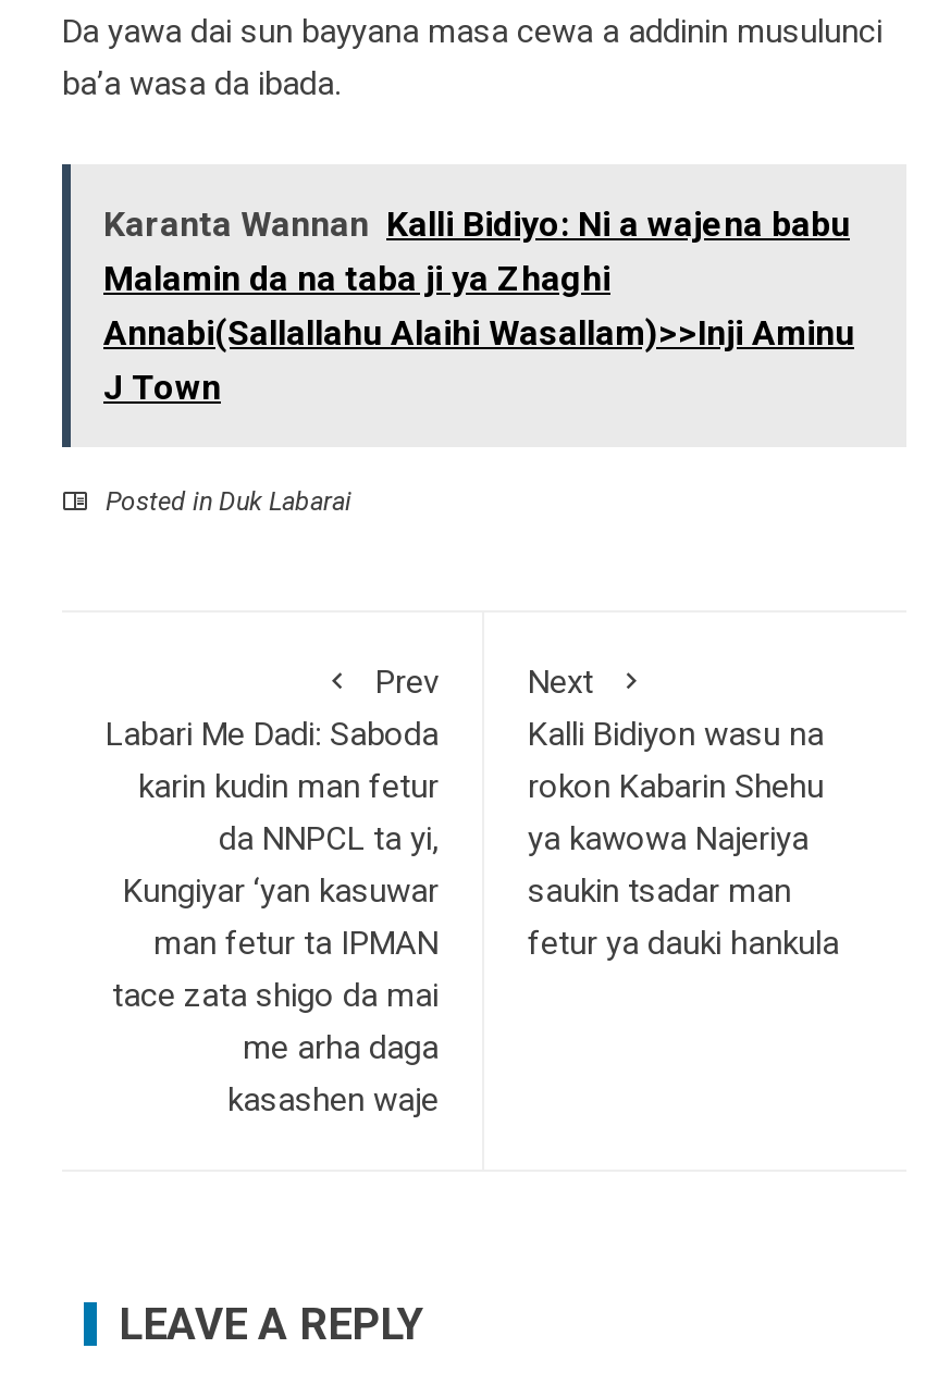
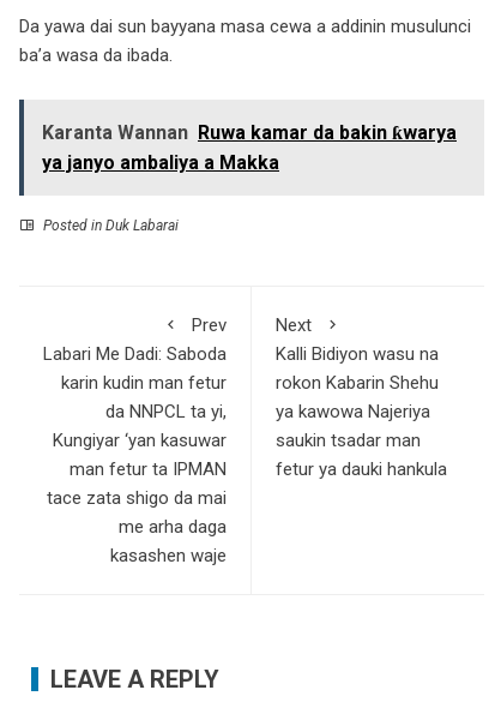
- Karanta Wannan Kalli Bidiyo: Ni a wajena babu
- Malamin da na taba ji ya Zhaghi
- Annabi(Sallallahu Alaihi Wasallam)>>Inji Aminu
- J Town
+ Karanta Wannan Ruwa kamar da bakin ƙwarya
+ ya janyo ambaliya a Makka
